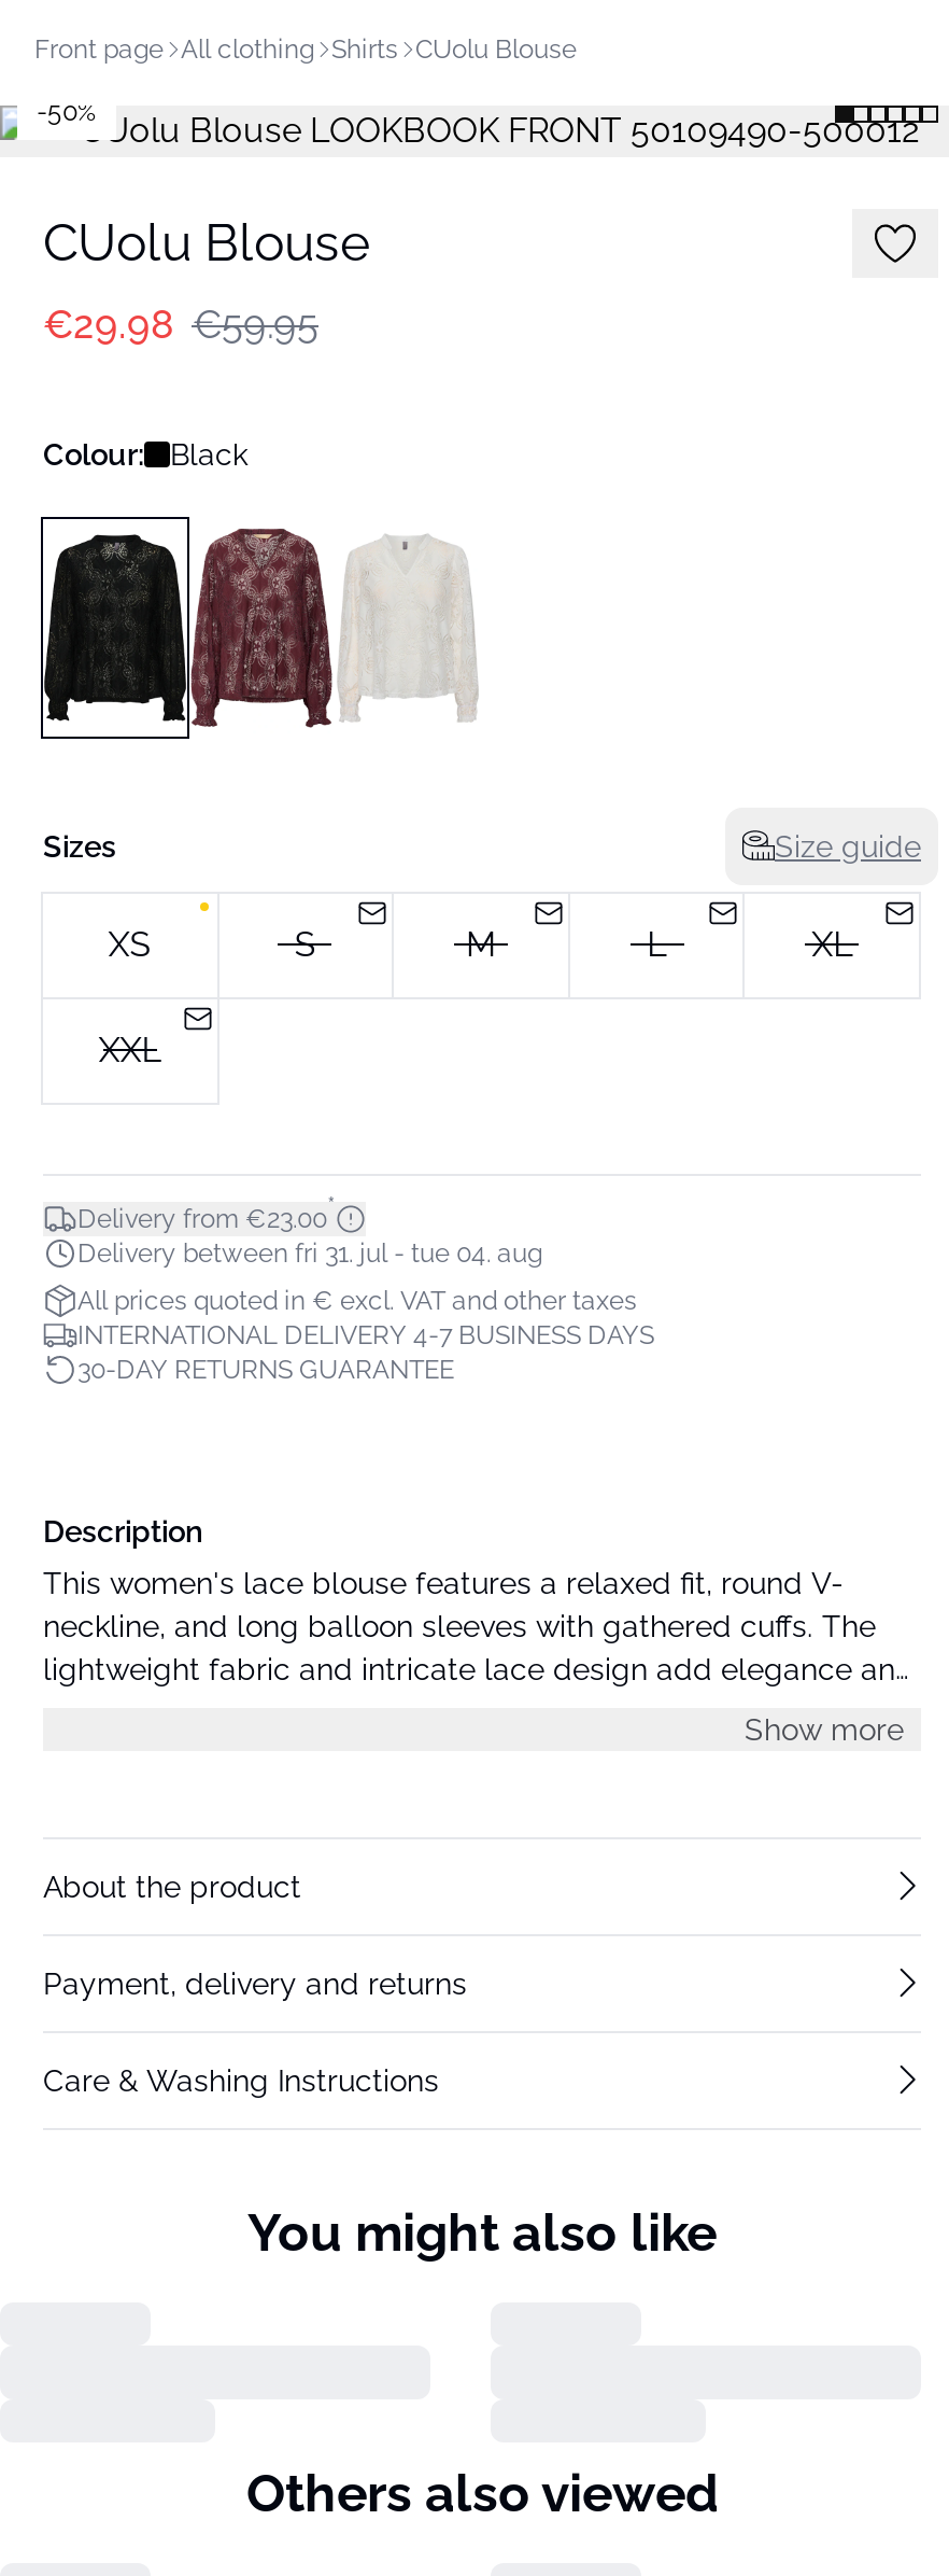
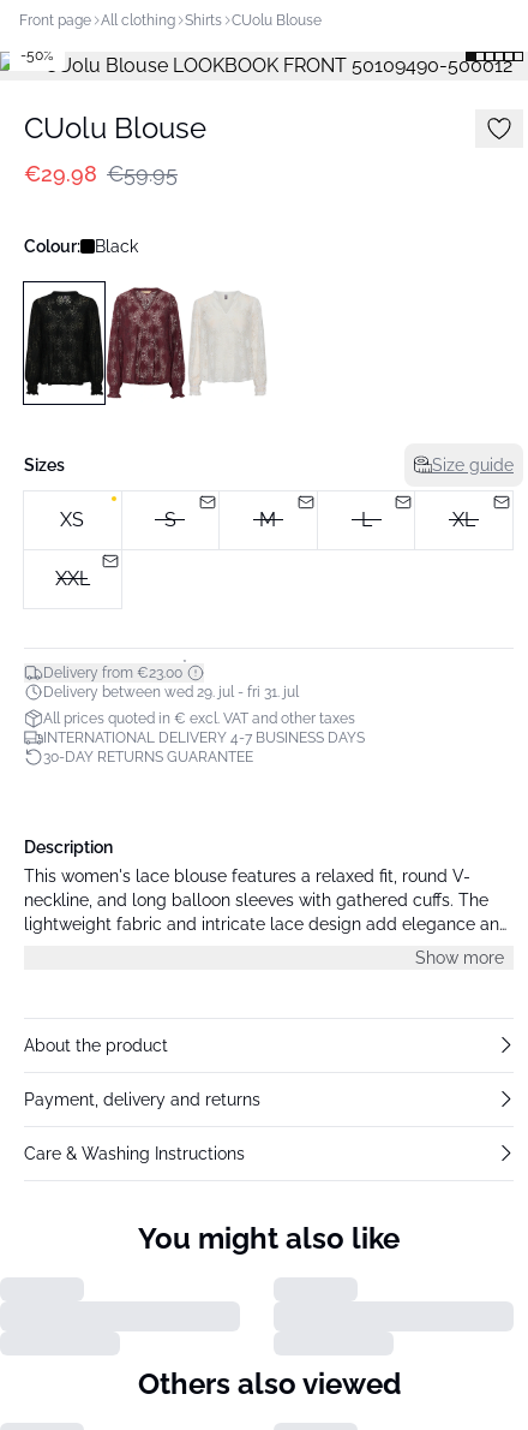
- Delivery between fri 31. jul - tue 04. aug
+ Delivery between wed 29. jul - fri 31. jul
